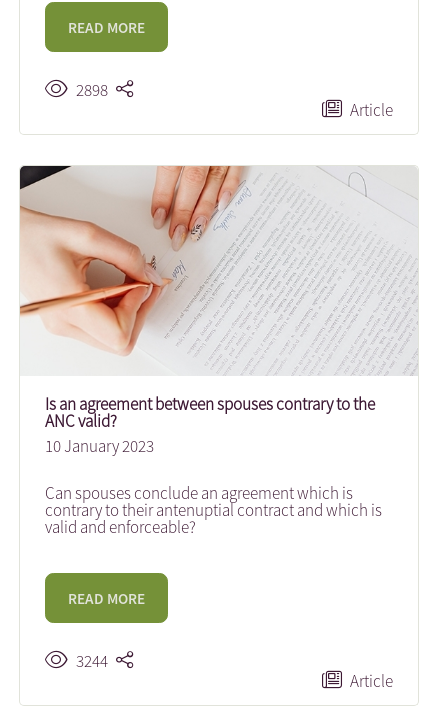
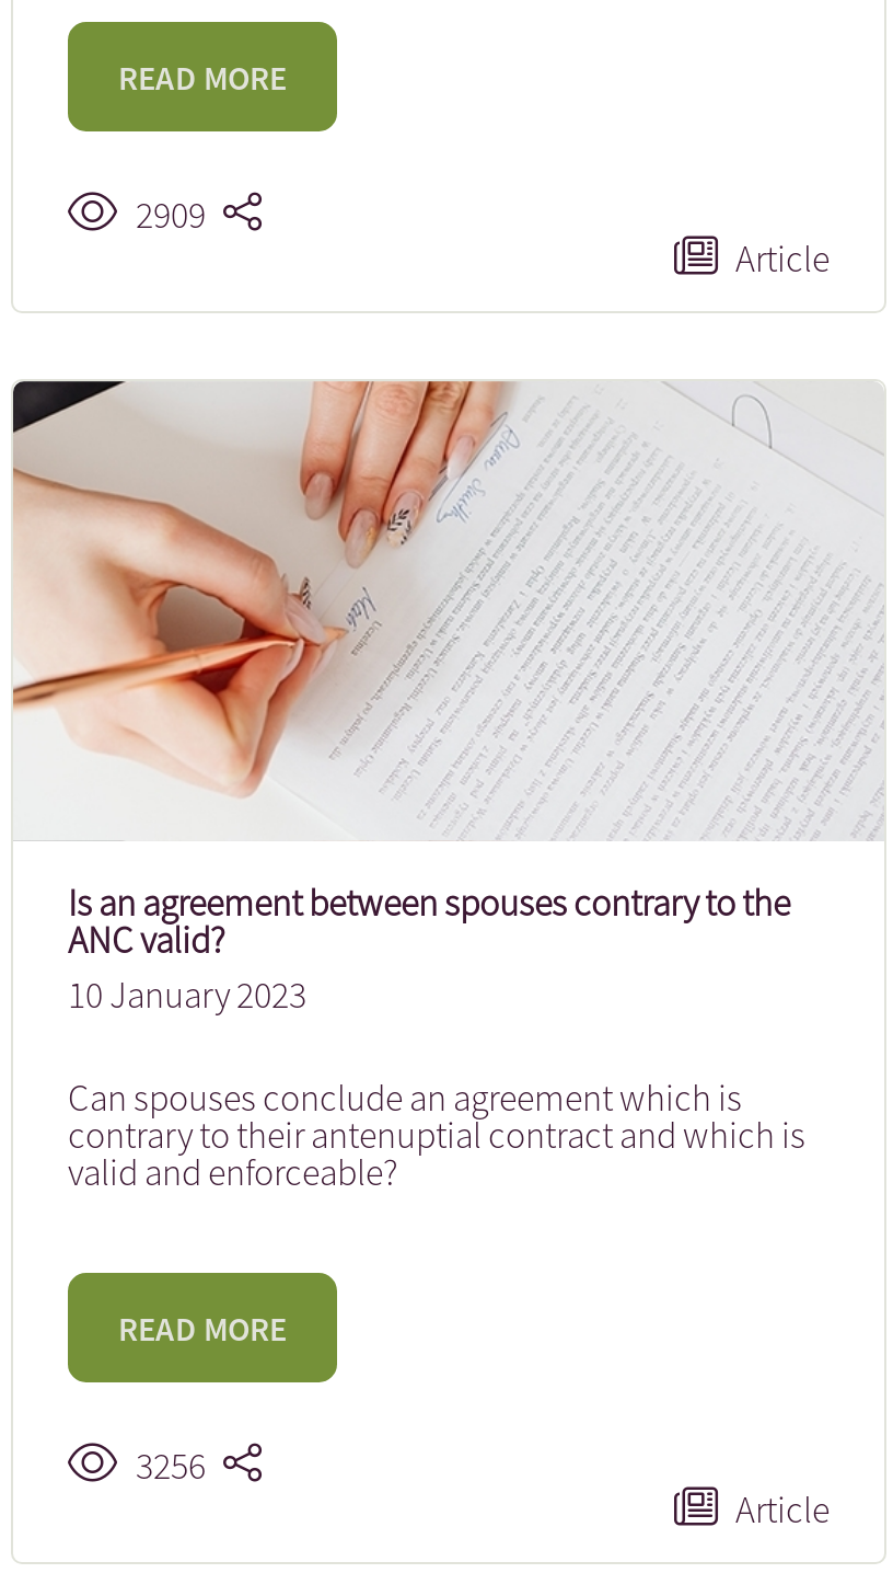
- 2898
+ 2909

- 3244
+ 3256
